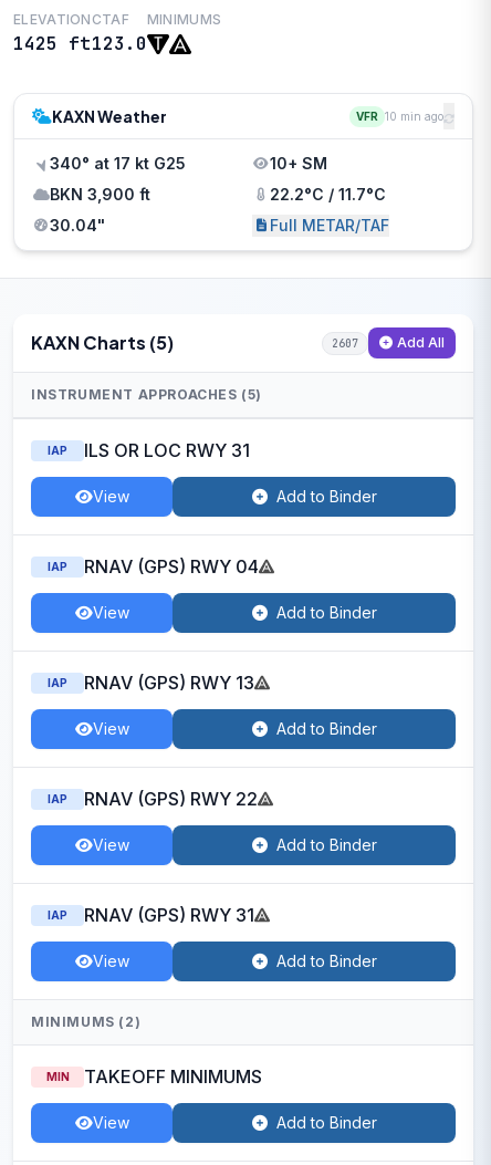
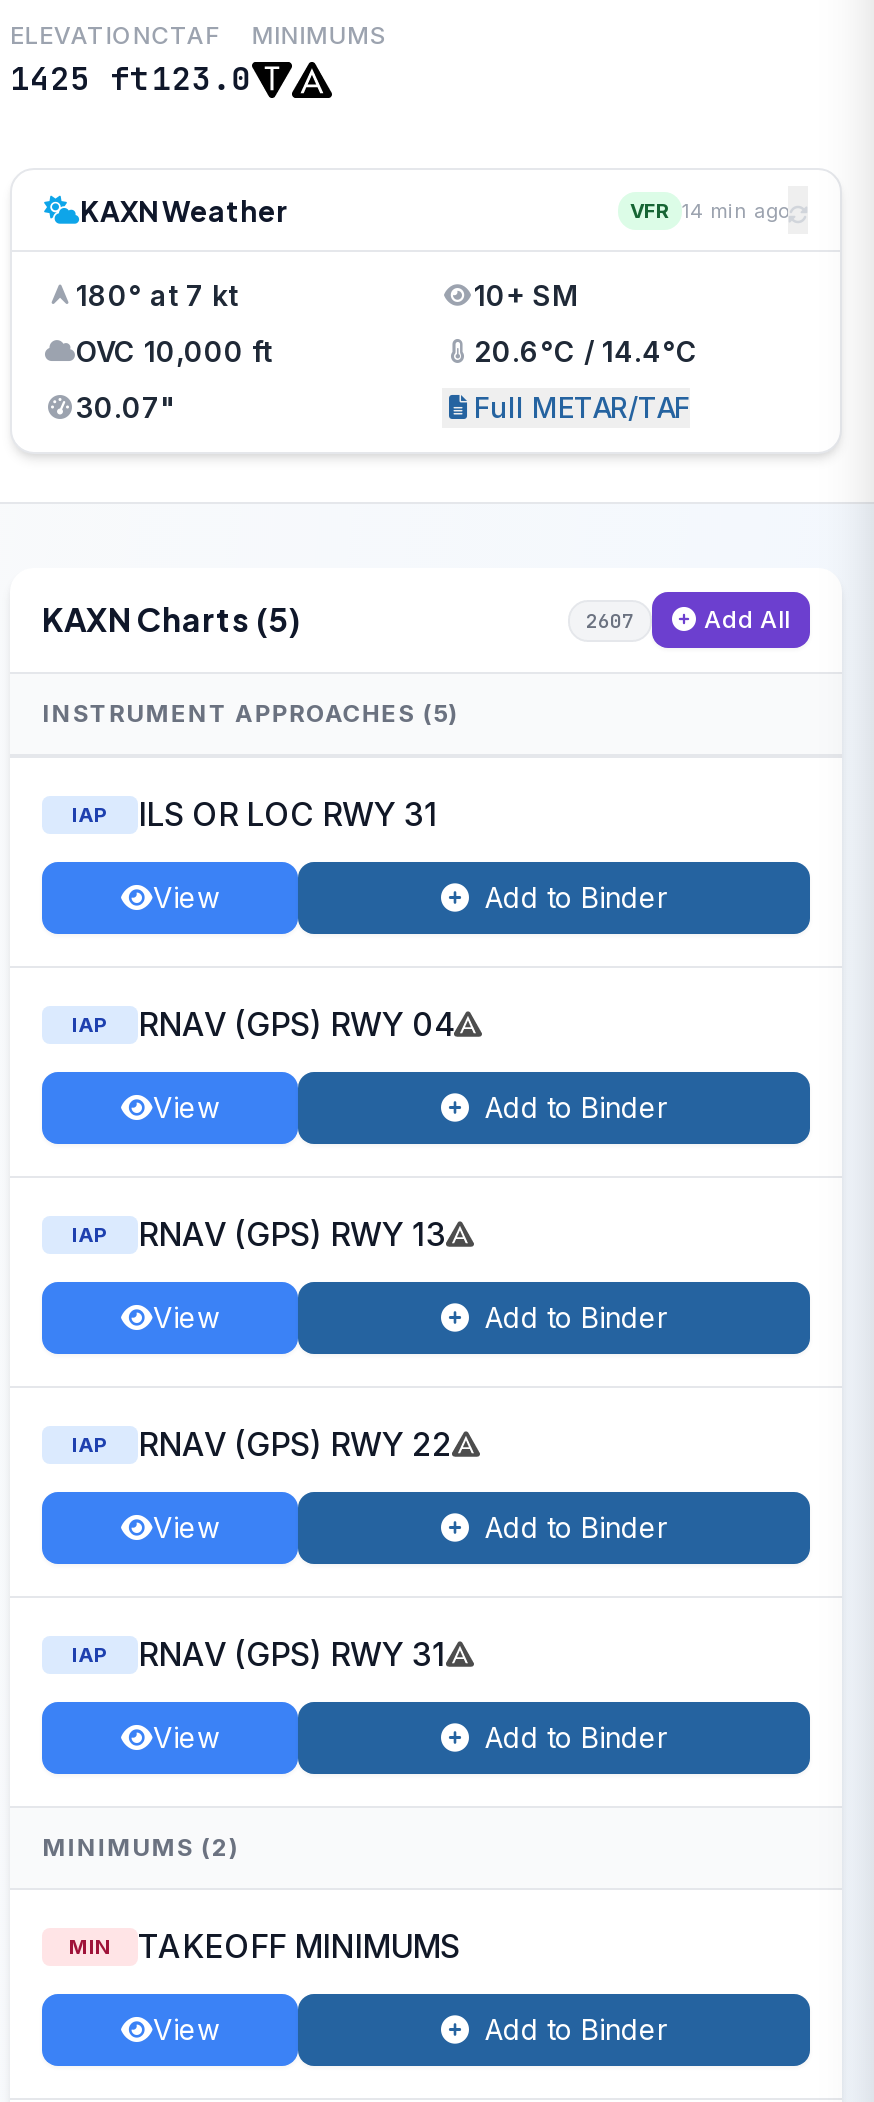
- VFR 10 min ago
+ VFR 14 min ago

- 340° at 17 kt G25
+ 180° at 7 kt

- BKN 3,900 ft
- 22.2°C / 11.7°C
+ OVC 10,000 ft
+ 20.6°C / 14.4°C

- 30.04"
+ 30.07"
